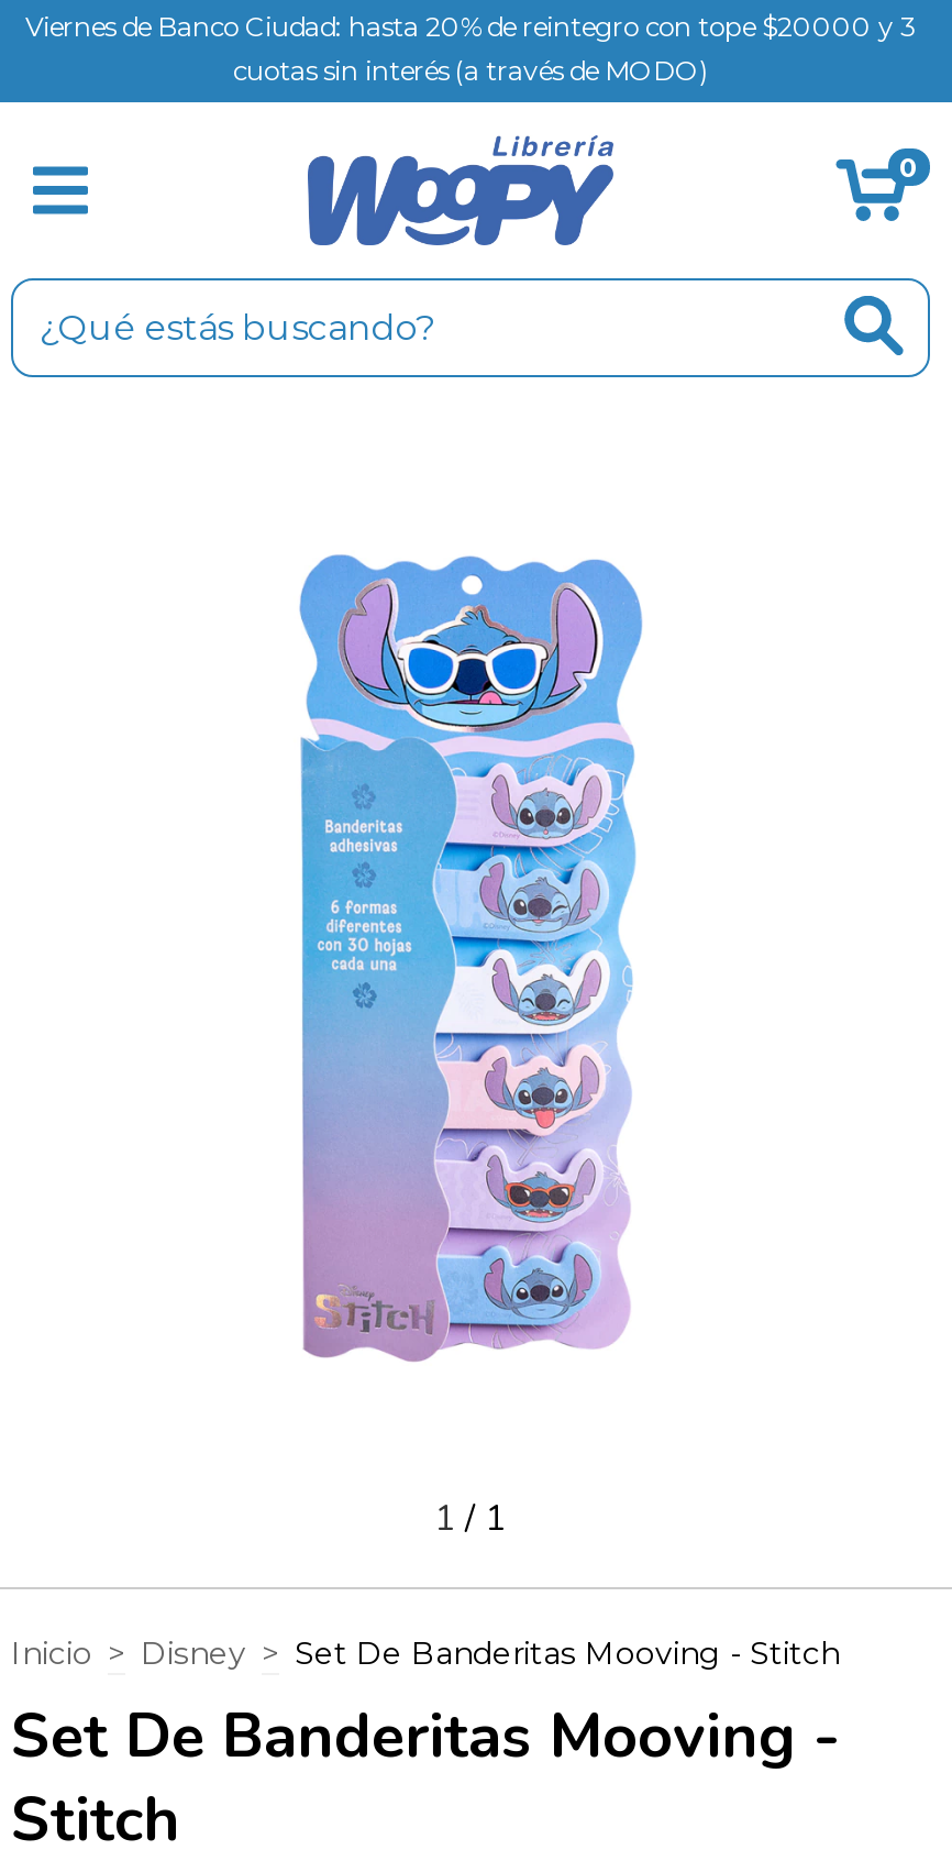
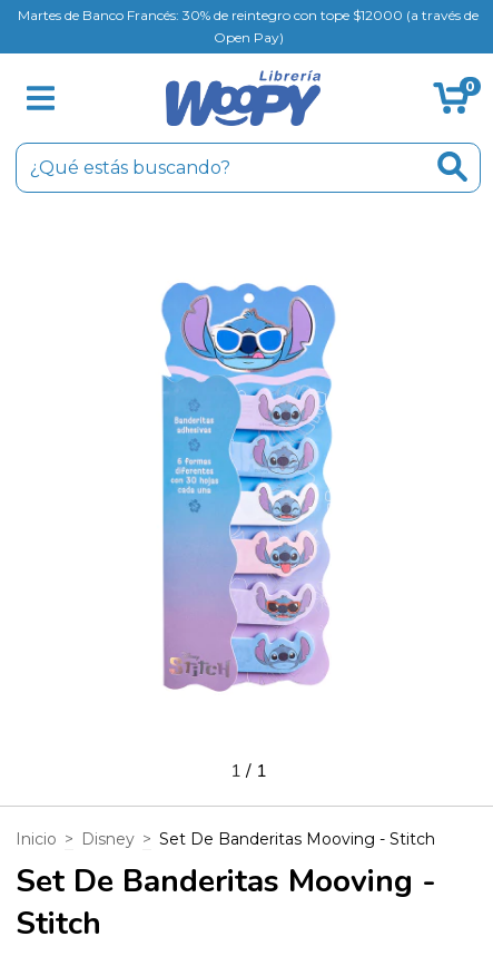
- Viernes de Banco Ciudad: hasta 20% de reintegro con tope $20000 y 3
- cuotas sin interés (a través de MODO)
+ Martes de Banco Francés: 30% de reintegro con tope $12000 (a través de
+ Open Pay)
